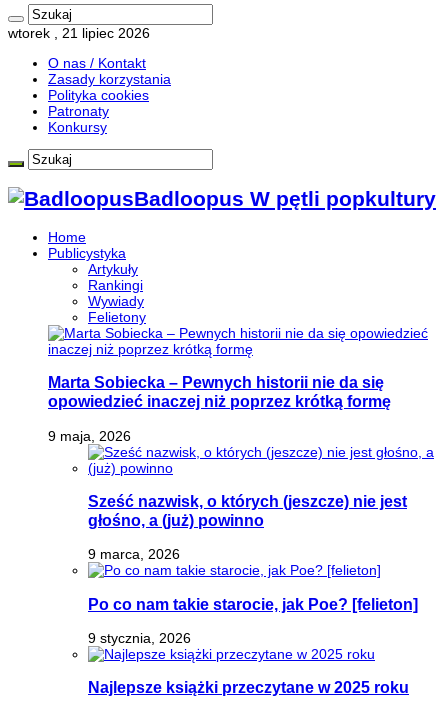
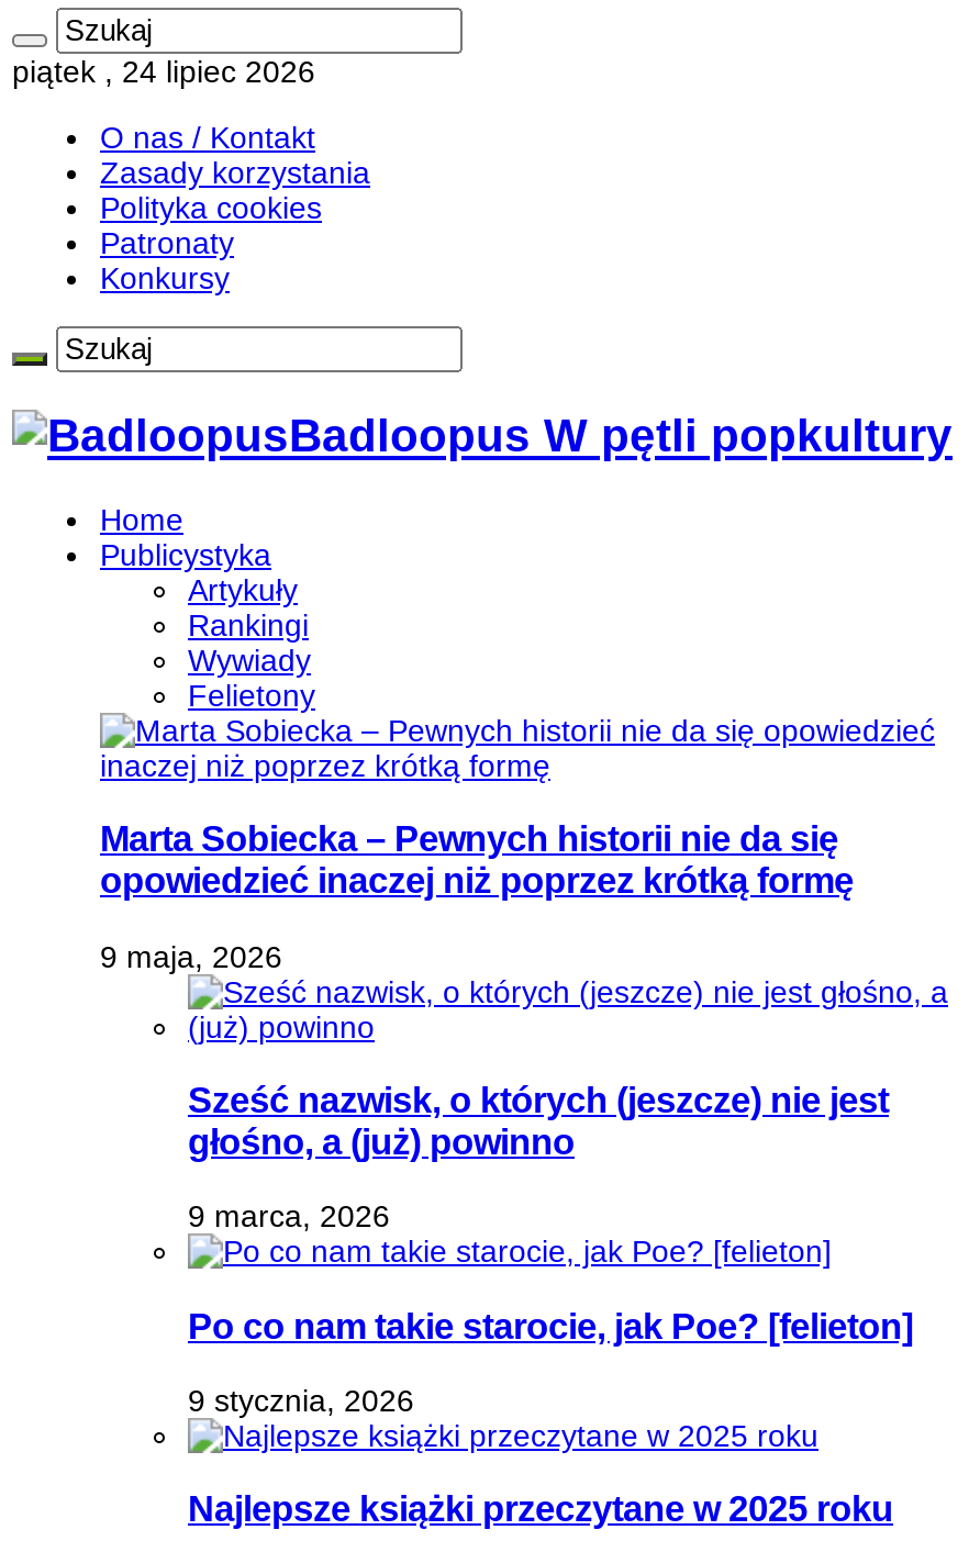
- wtorek , 21 lipiec 2026
+ piątek , 24 lipiec 2026
